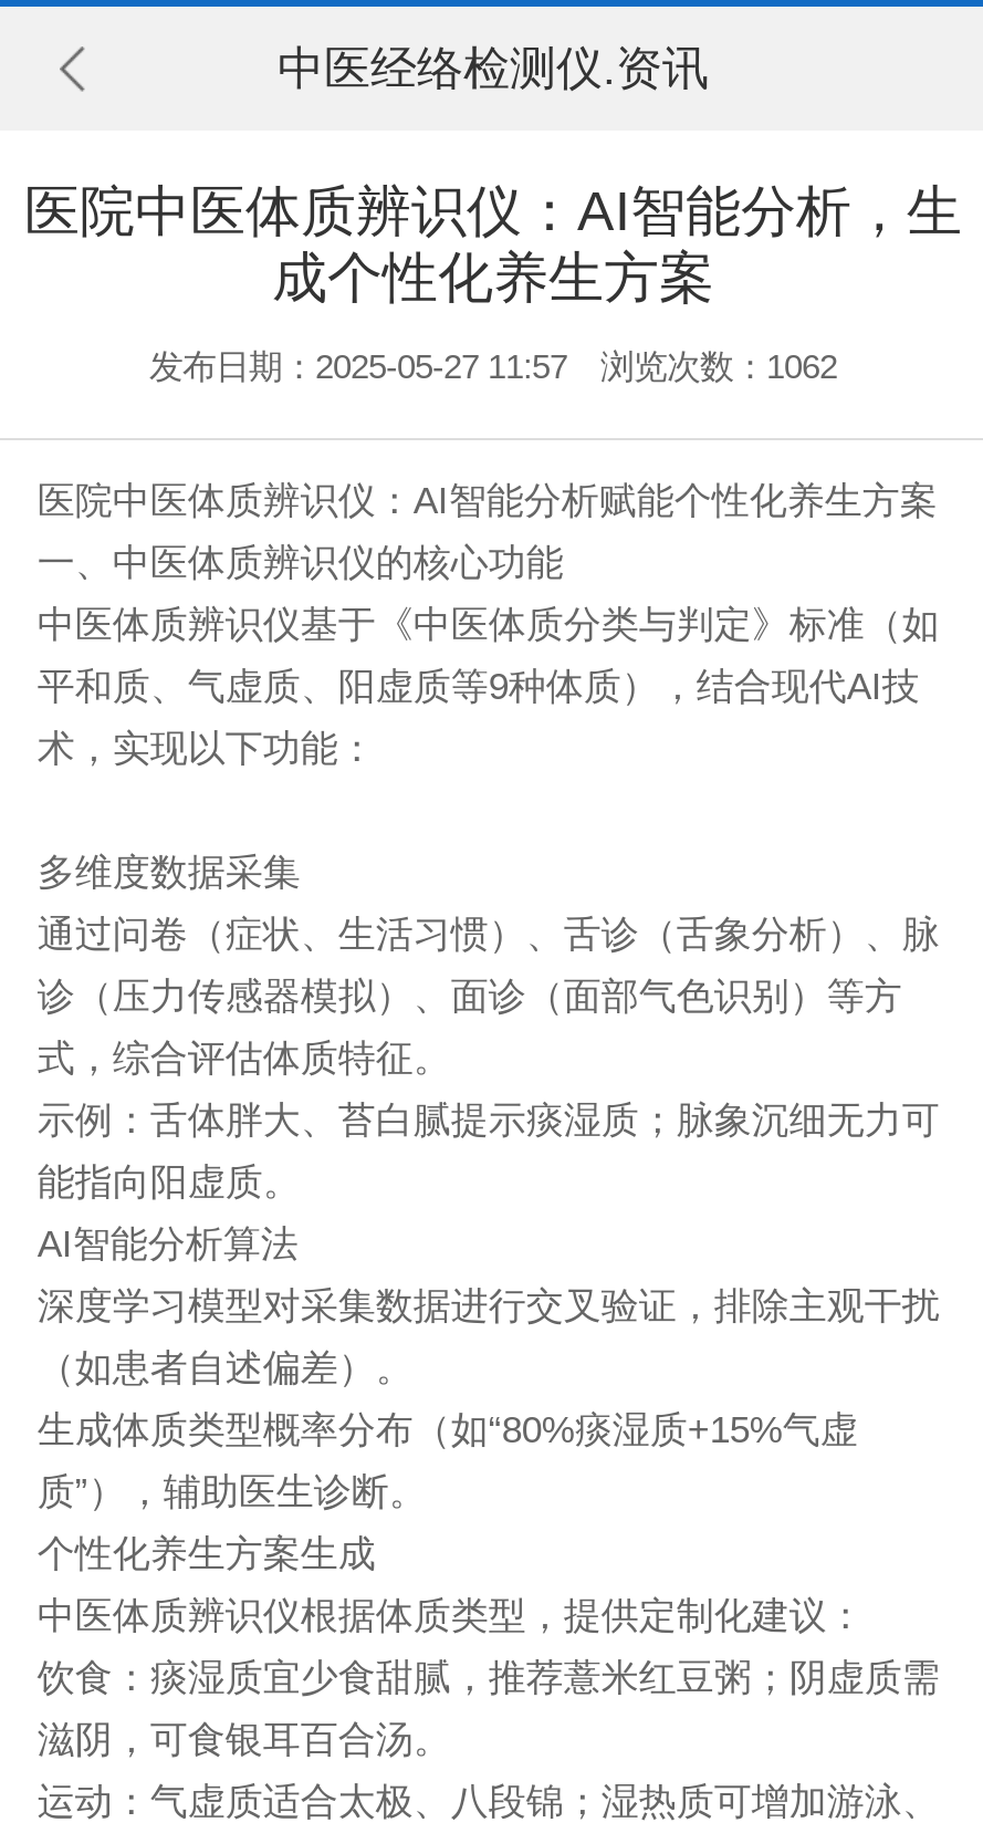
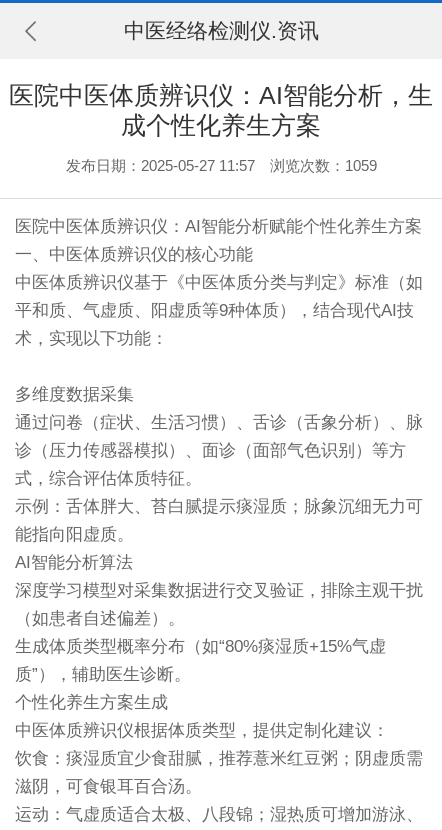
- 发布日期：2025-05-27 11:57 浏览次数：1062
+ 发布日期：2025-05-27 11:57 浏览次数：1059
